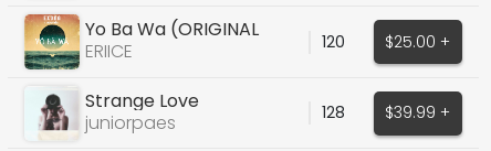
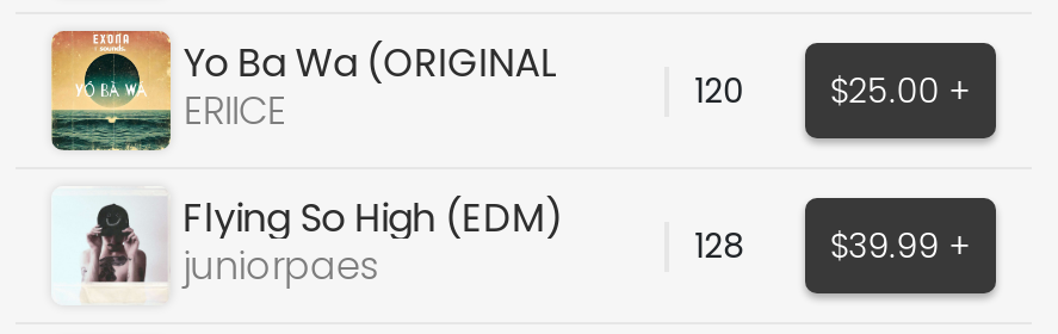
- Strange Love
+ Flying So High (EDM)
